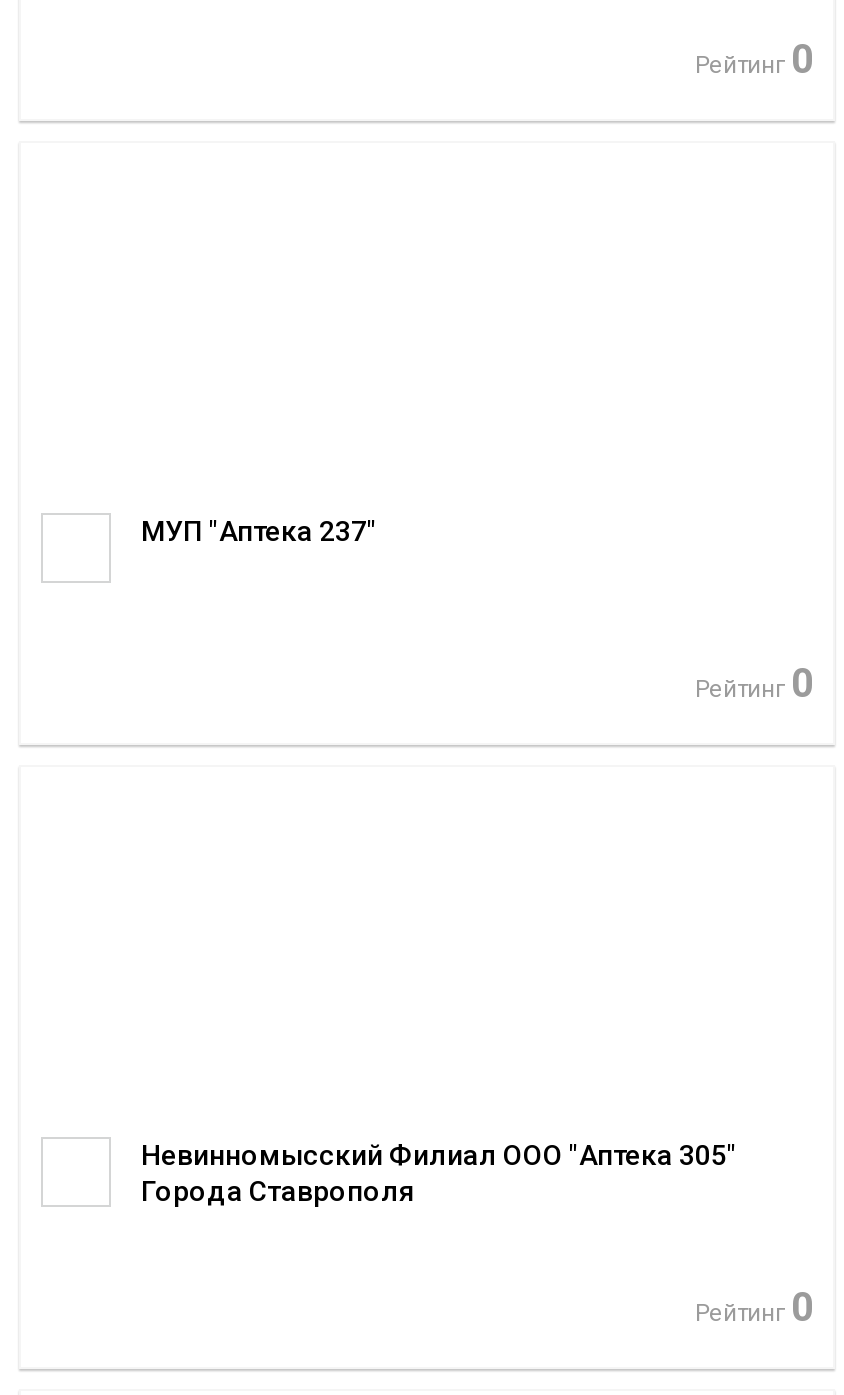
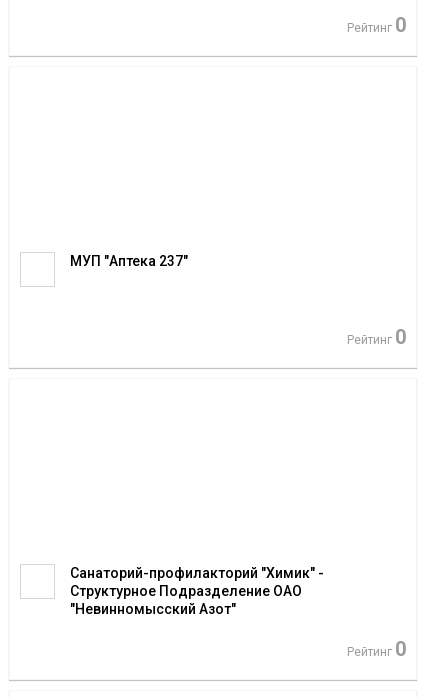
- Невинномысский Филиал ООО "Аптека 305"
- Города Ставрополя
+ Санаторий-профилакторий "Химик" -
+ Структурное Подразделение ОАО
+ "Невинномысский Азот"
